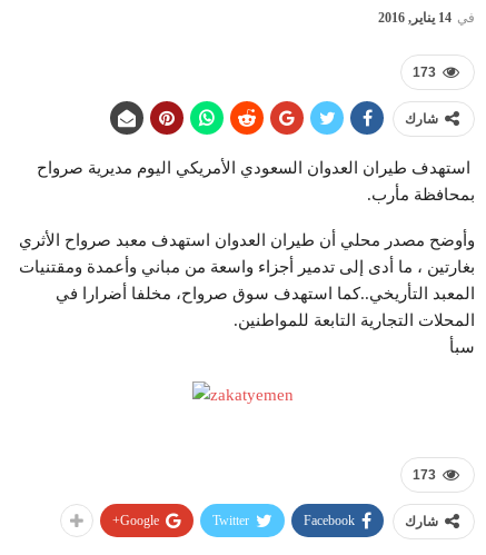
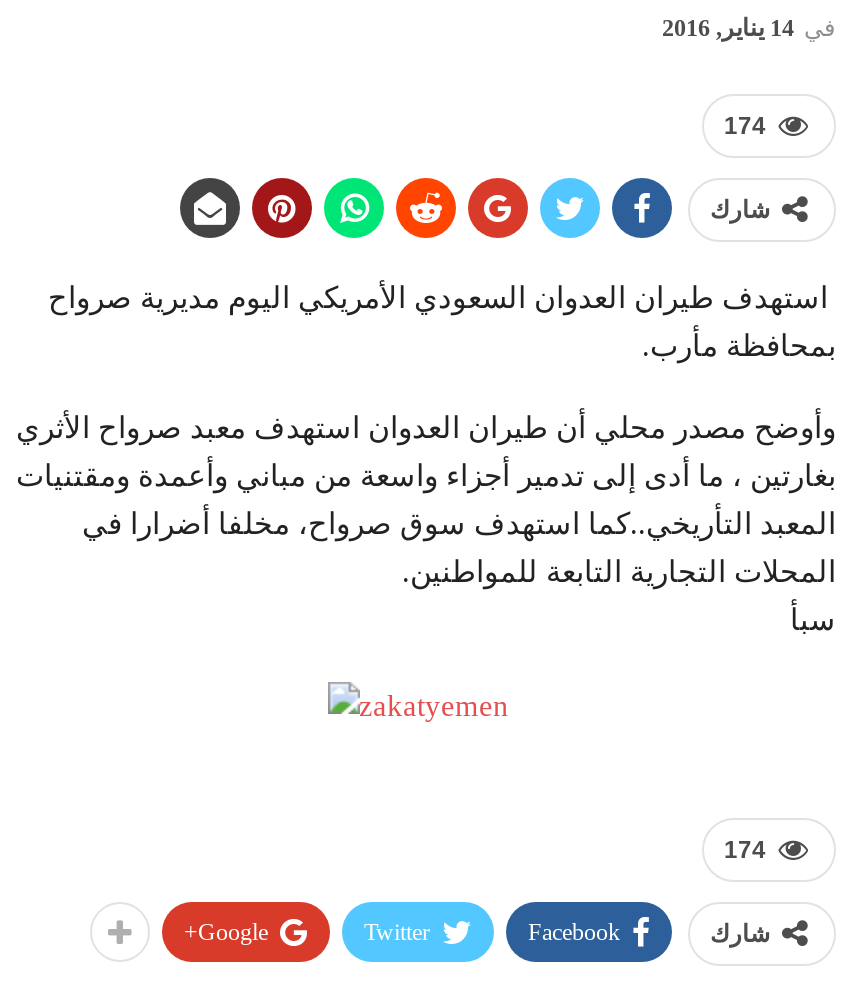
- 173
+ 174

- 173
+ 174
